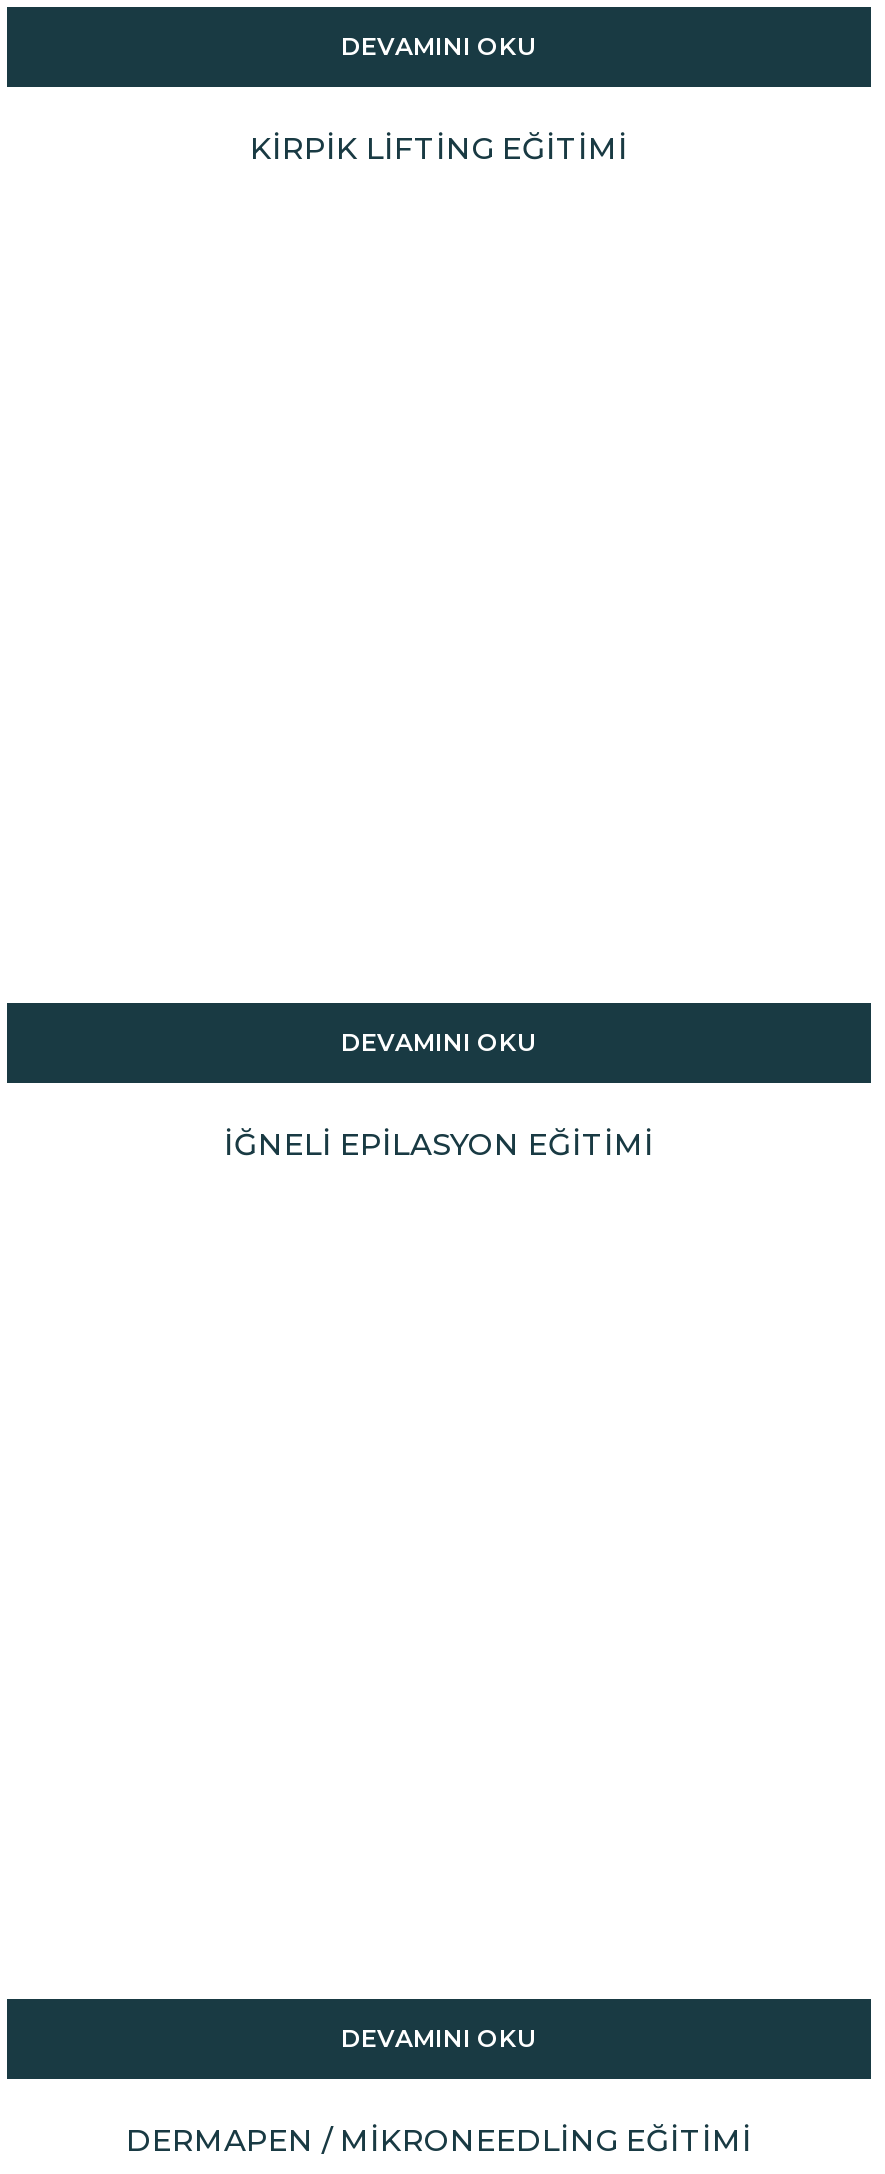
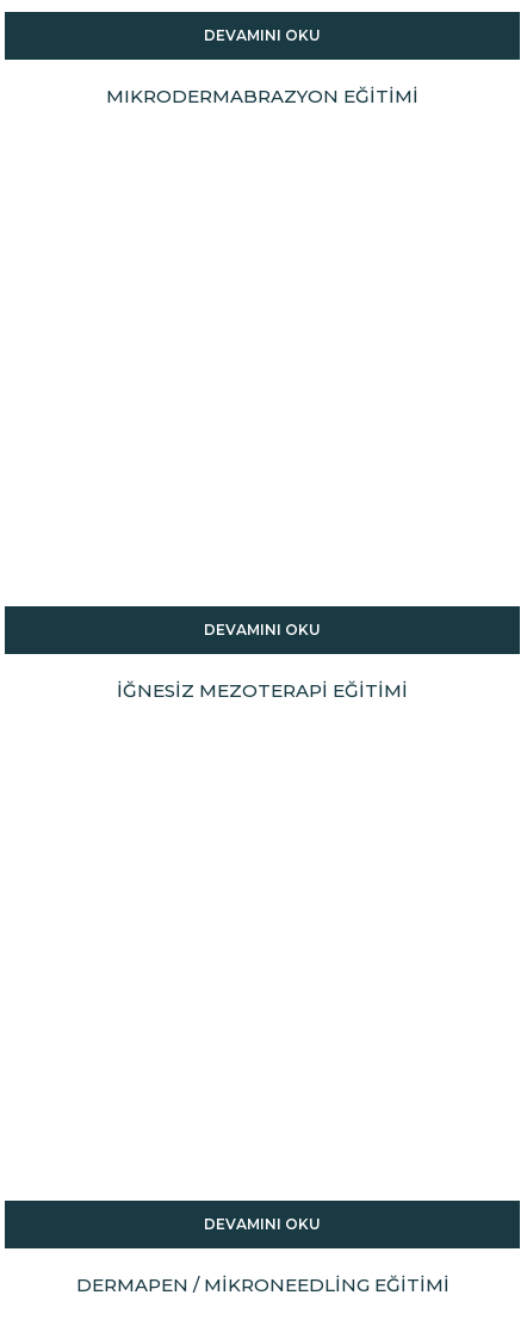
- KİRPİK LİFTİNG EĞİTİMİ
+ MIKRODERMABRAZYON EĞİTİMİ

- İĞNELİ EPİLASYON EĞİTİMİ
+ İĞNESİZ MEZOTERAPİ EĞİTİMİ
